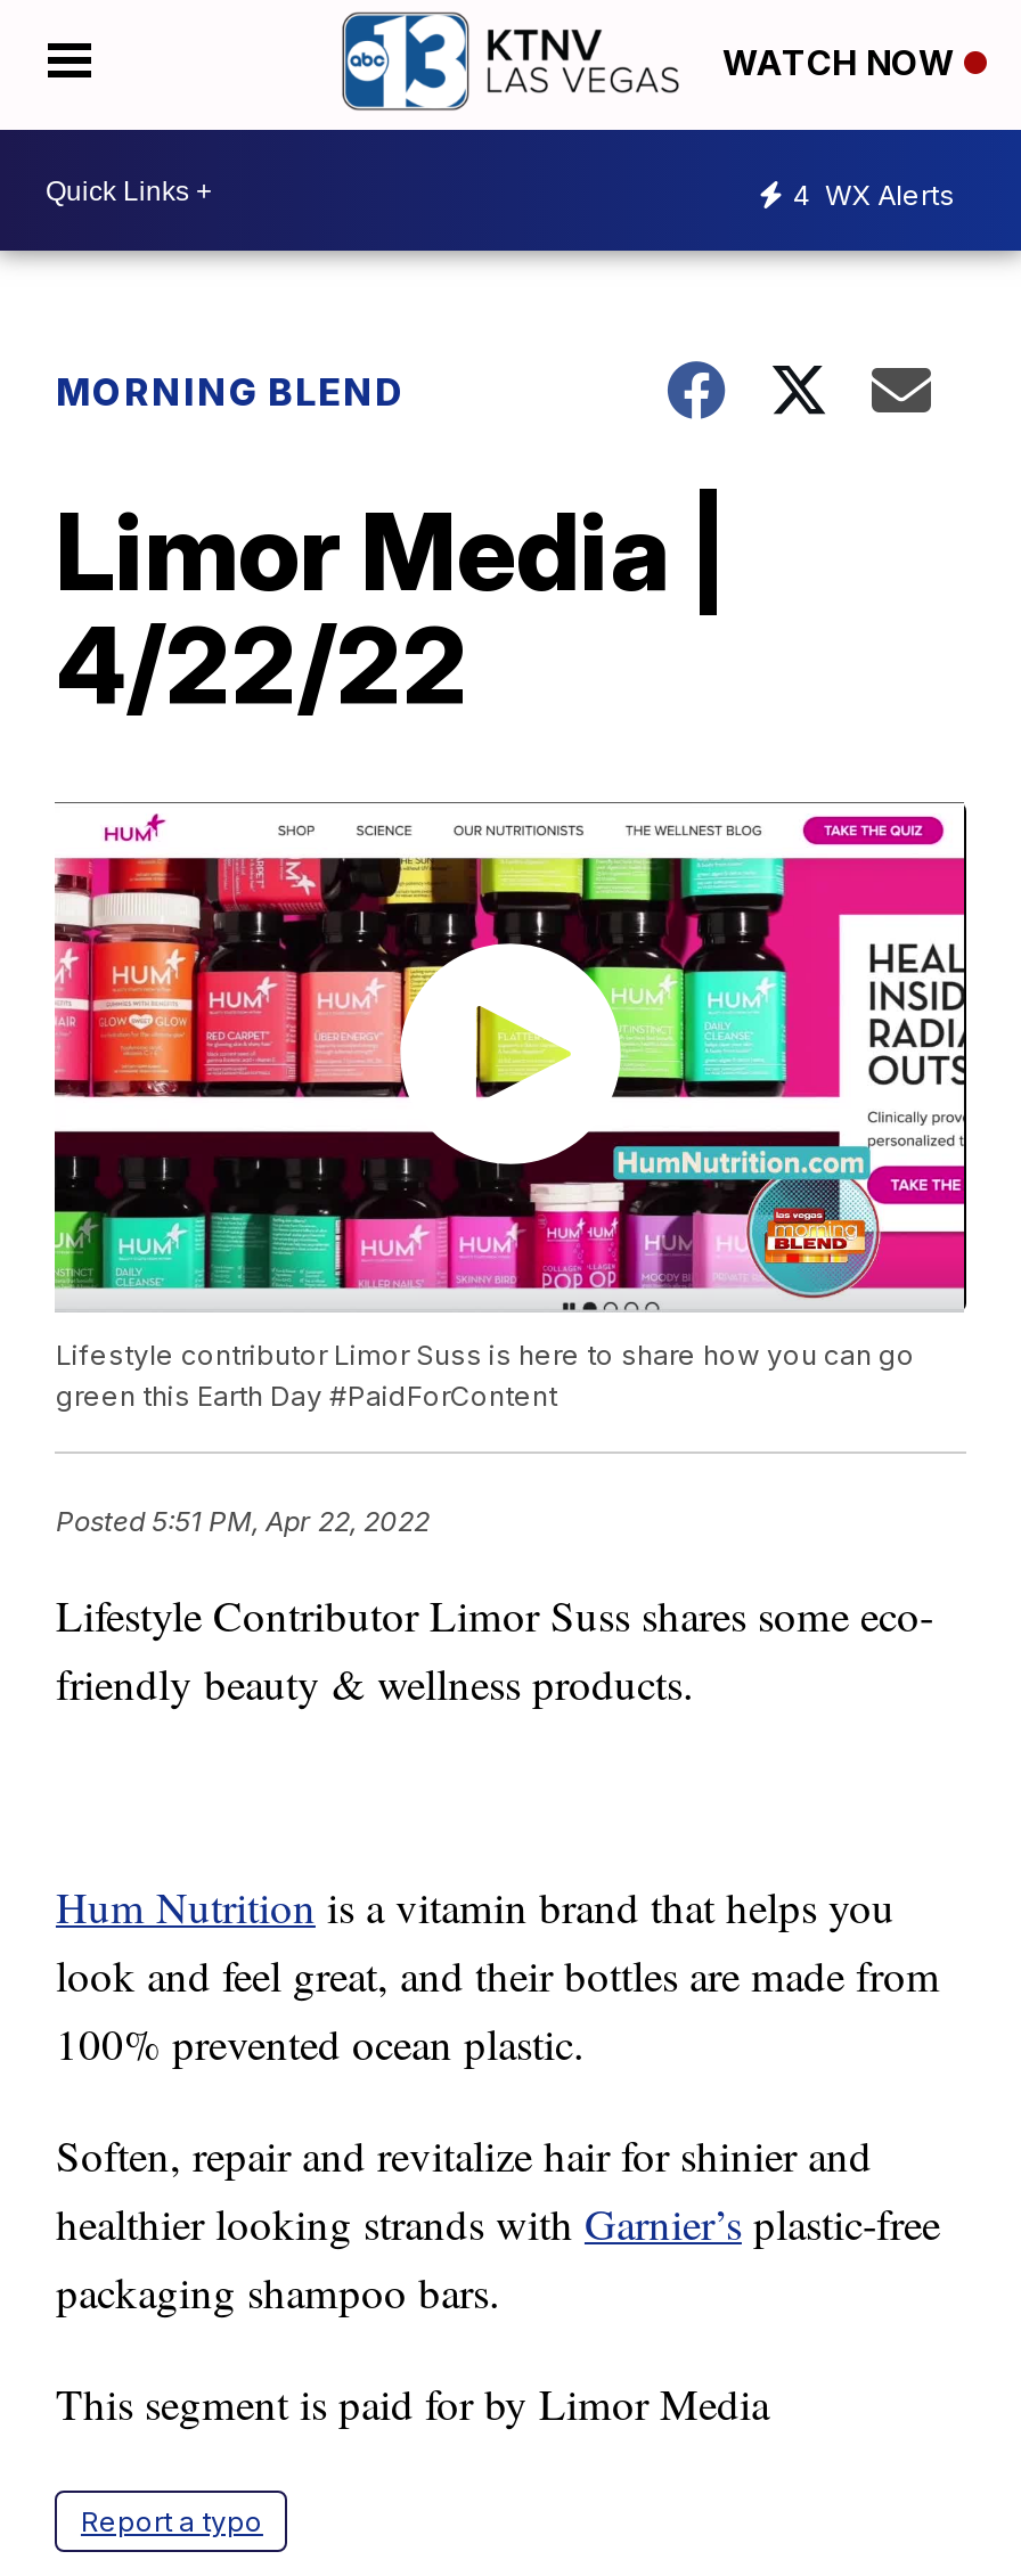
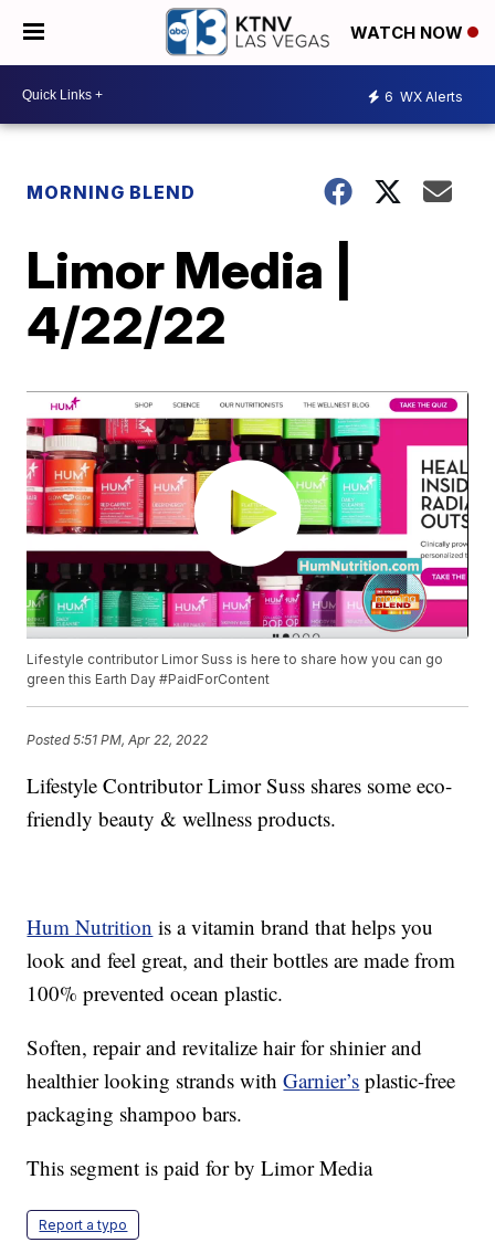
- 4 WX Alerts
+ 6 WX Alerts
